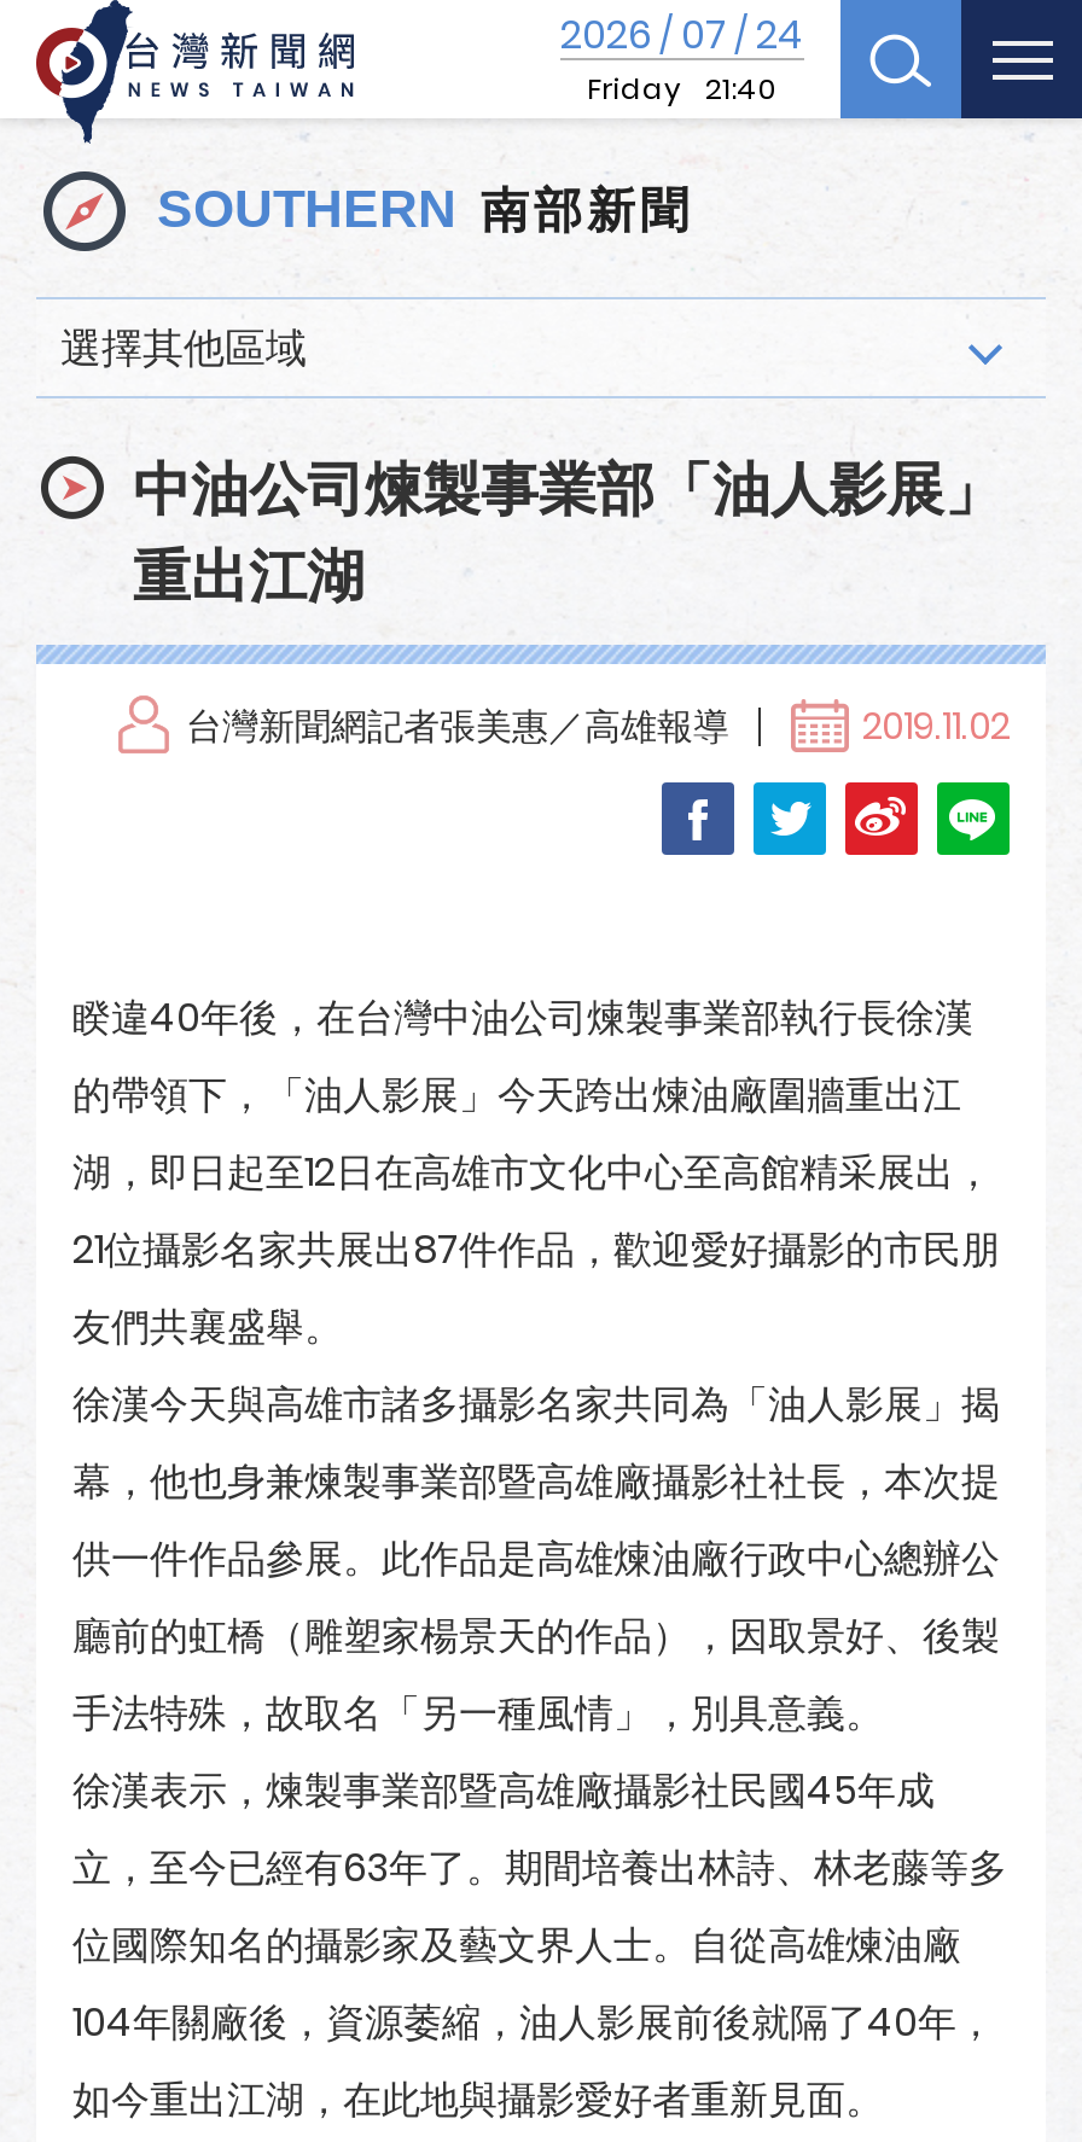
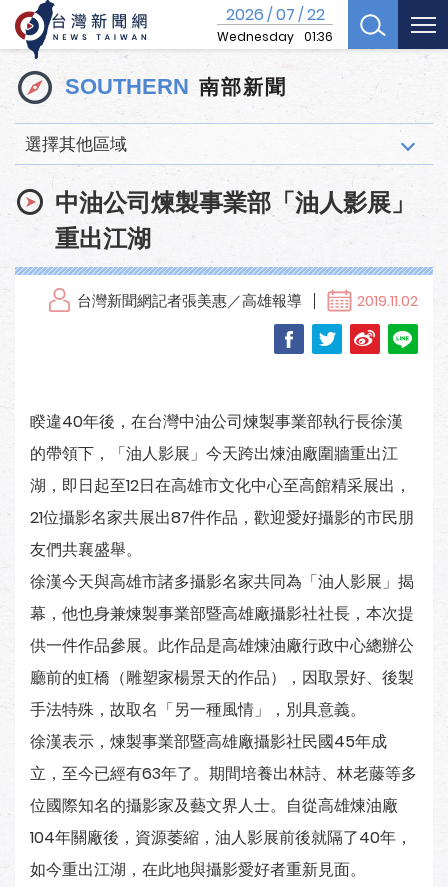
- 2026 / 07 / 24
- Friday 21:40
+ 2026 / 07 / 22
+ Wednesday 01:36
